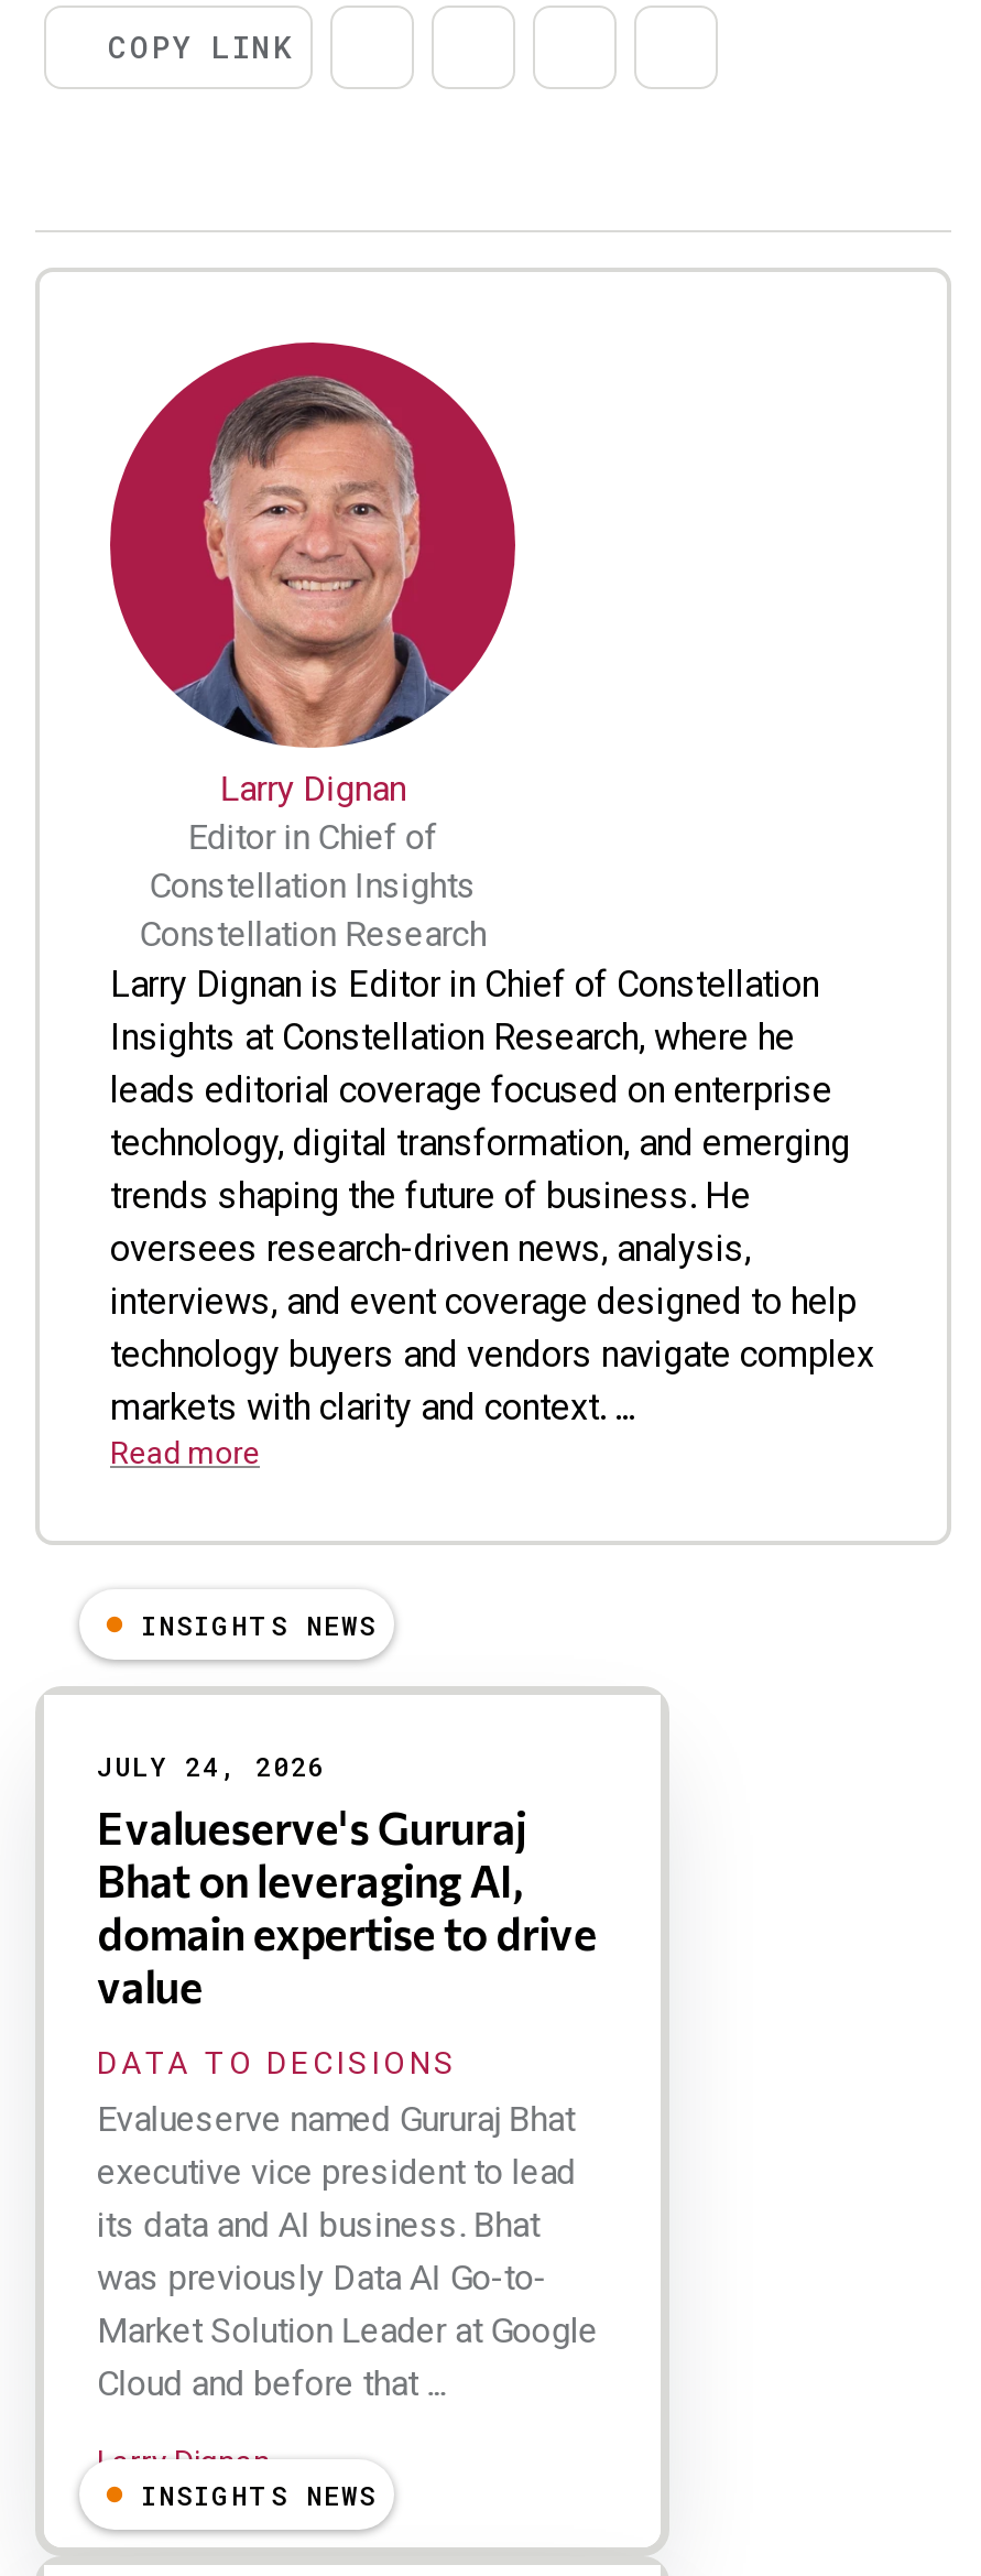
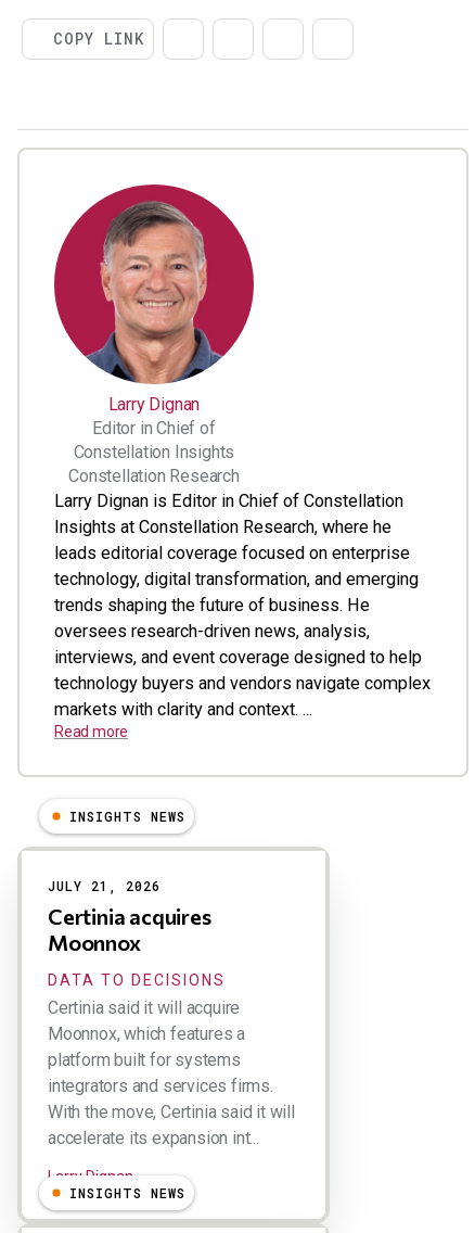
- JULY 24, 2026
- Evalueserve's Gururaj
- Bhat on leveraging AI,
- domain expertise to drive
- value
+ JULY 21, 2026
+ Certinia acquires
+ Moonnox

- Evalueserve named Gururaj Bhat
- executive vice president to lead
- its data and AI business. Bhat
- was previously Data AI Go-to-
- Market Solution Leader at Google
- Cloud and before that ...
+ Certinia said it will acquire
+ Moonnox, which features a
+ platform built for systems
+ integrators and services firms.
+ With the move, Certinia said it will
+ accelerate its expansion int...
